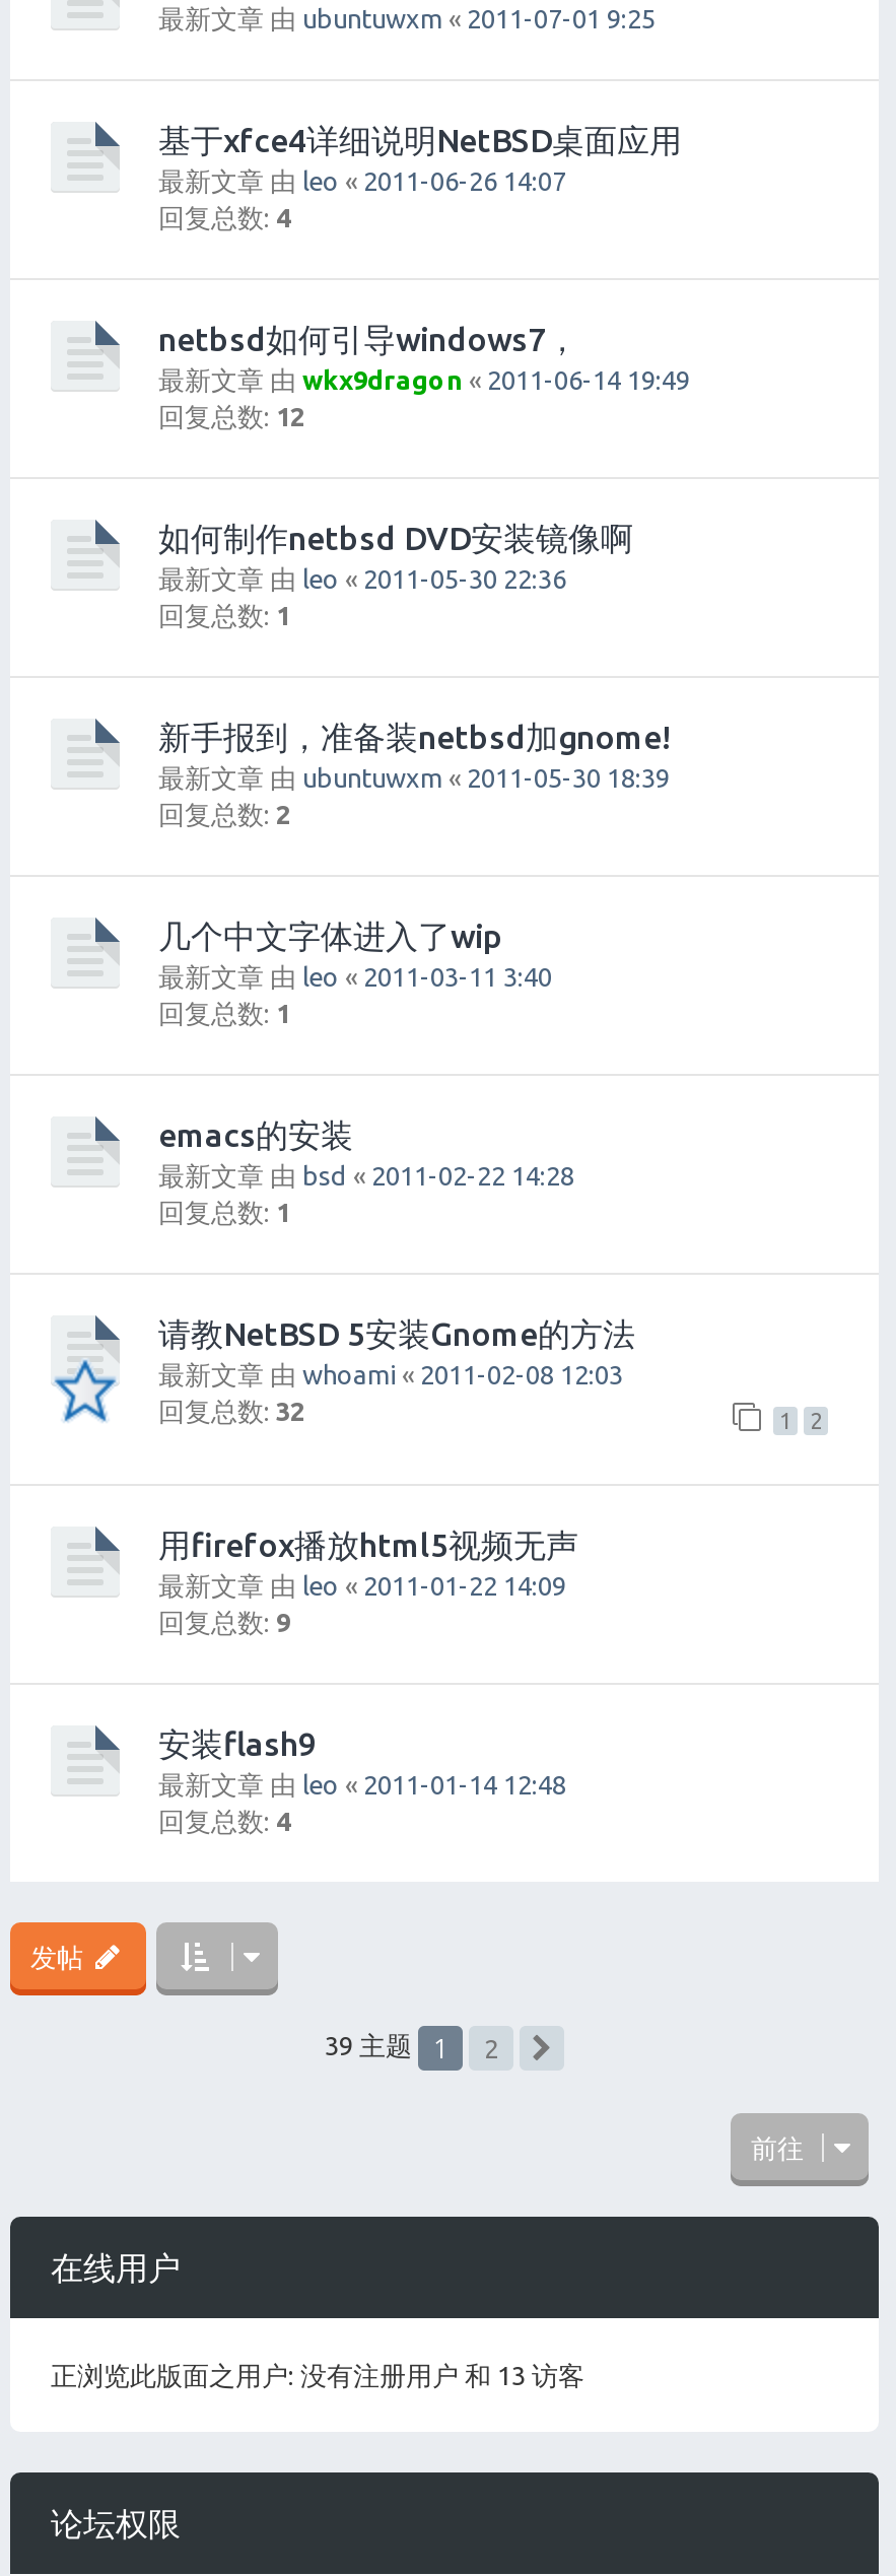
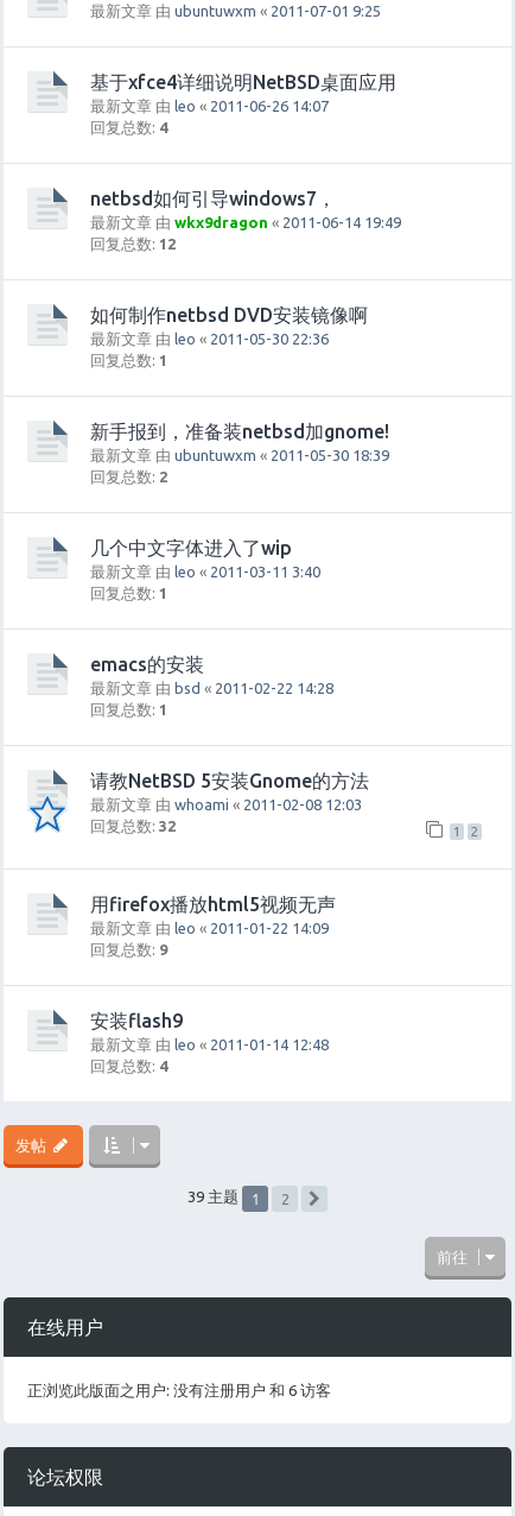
- 正浏览此版面之用户: 没有注册用户 和 13 访客
+ 正浏览此版面之用户: 没有注册用户 和 6 访客
